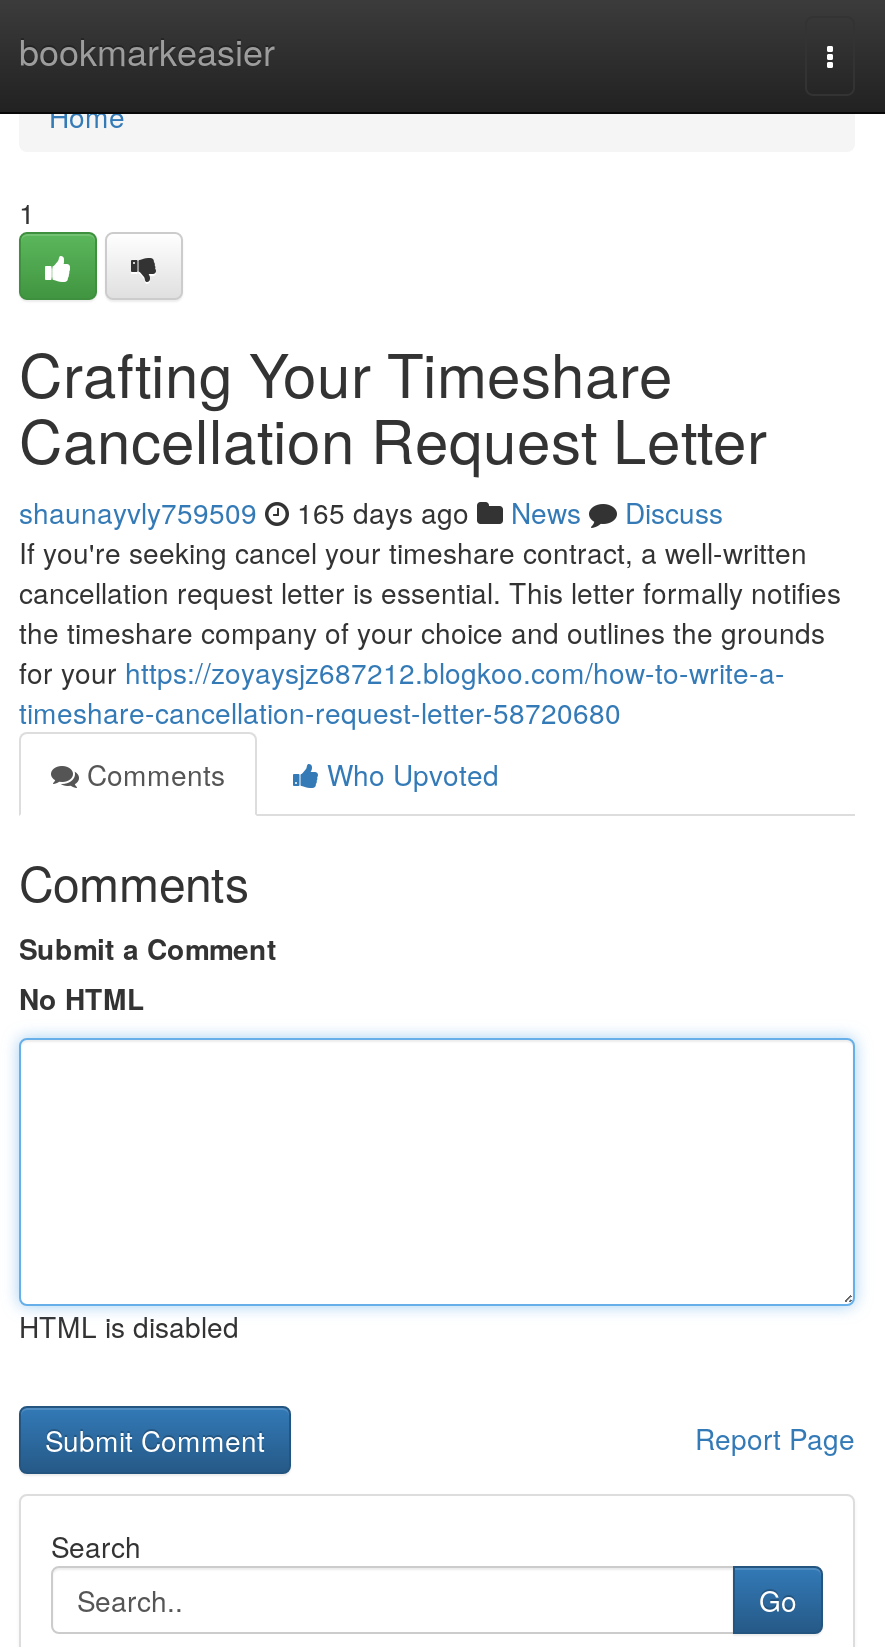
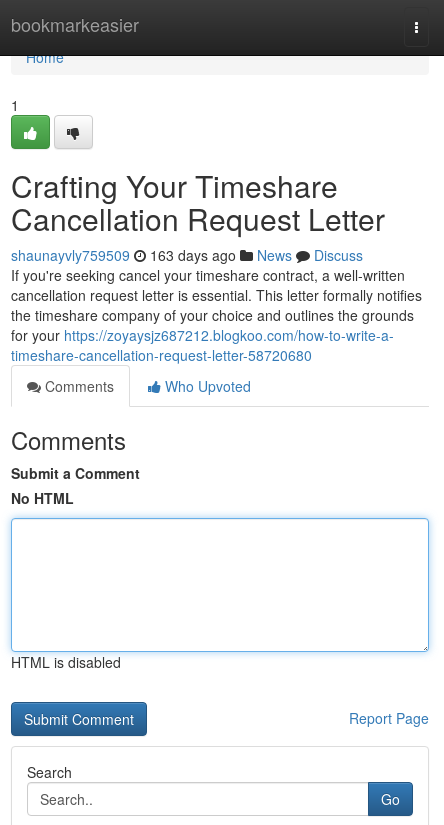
- shaunayvly759509 165 days ago News Discuss
+ shaunayvly759509 163 days ago News Discuss
